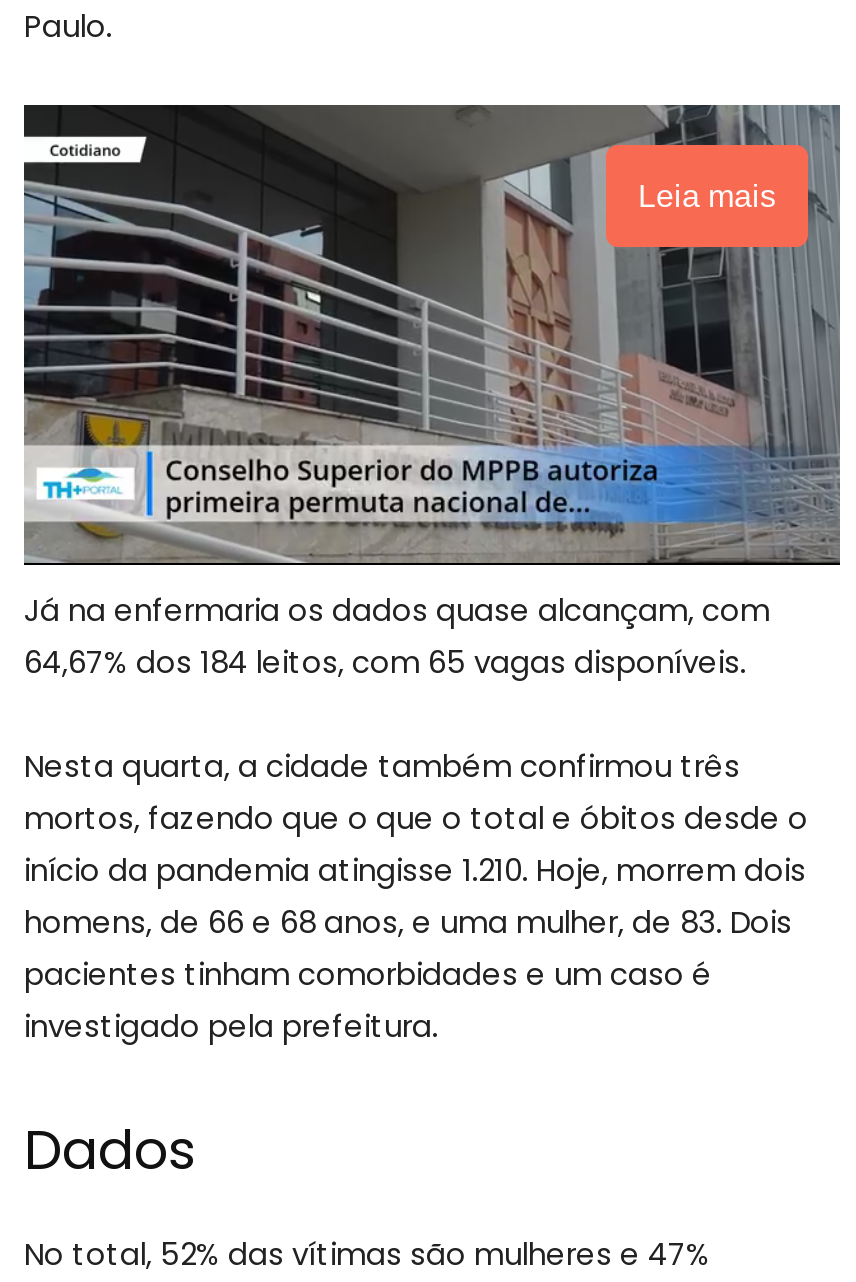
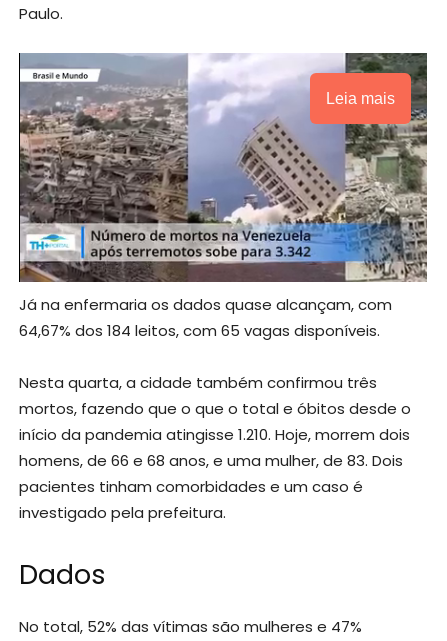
- [image]
+ [image]
